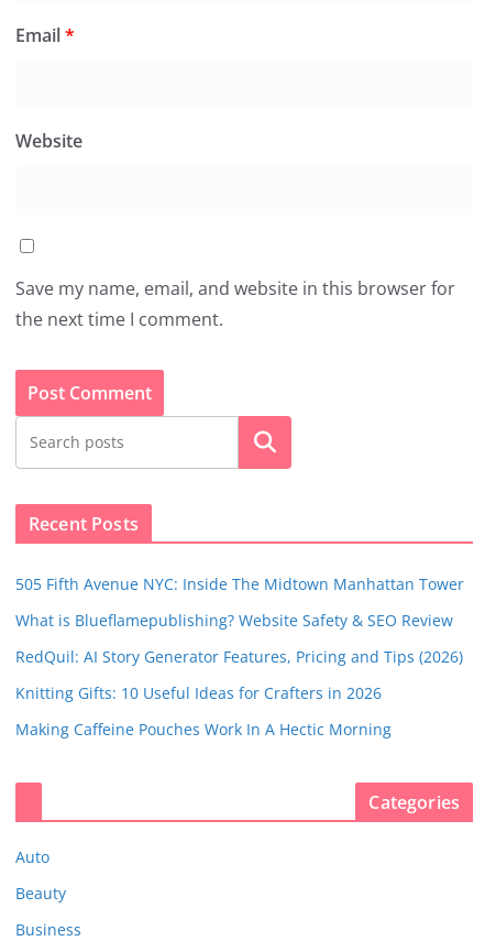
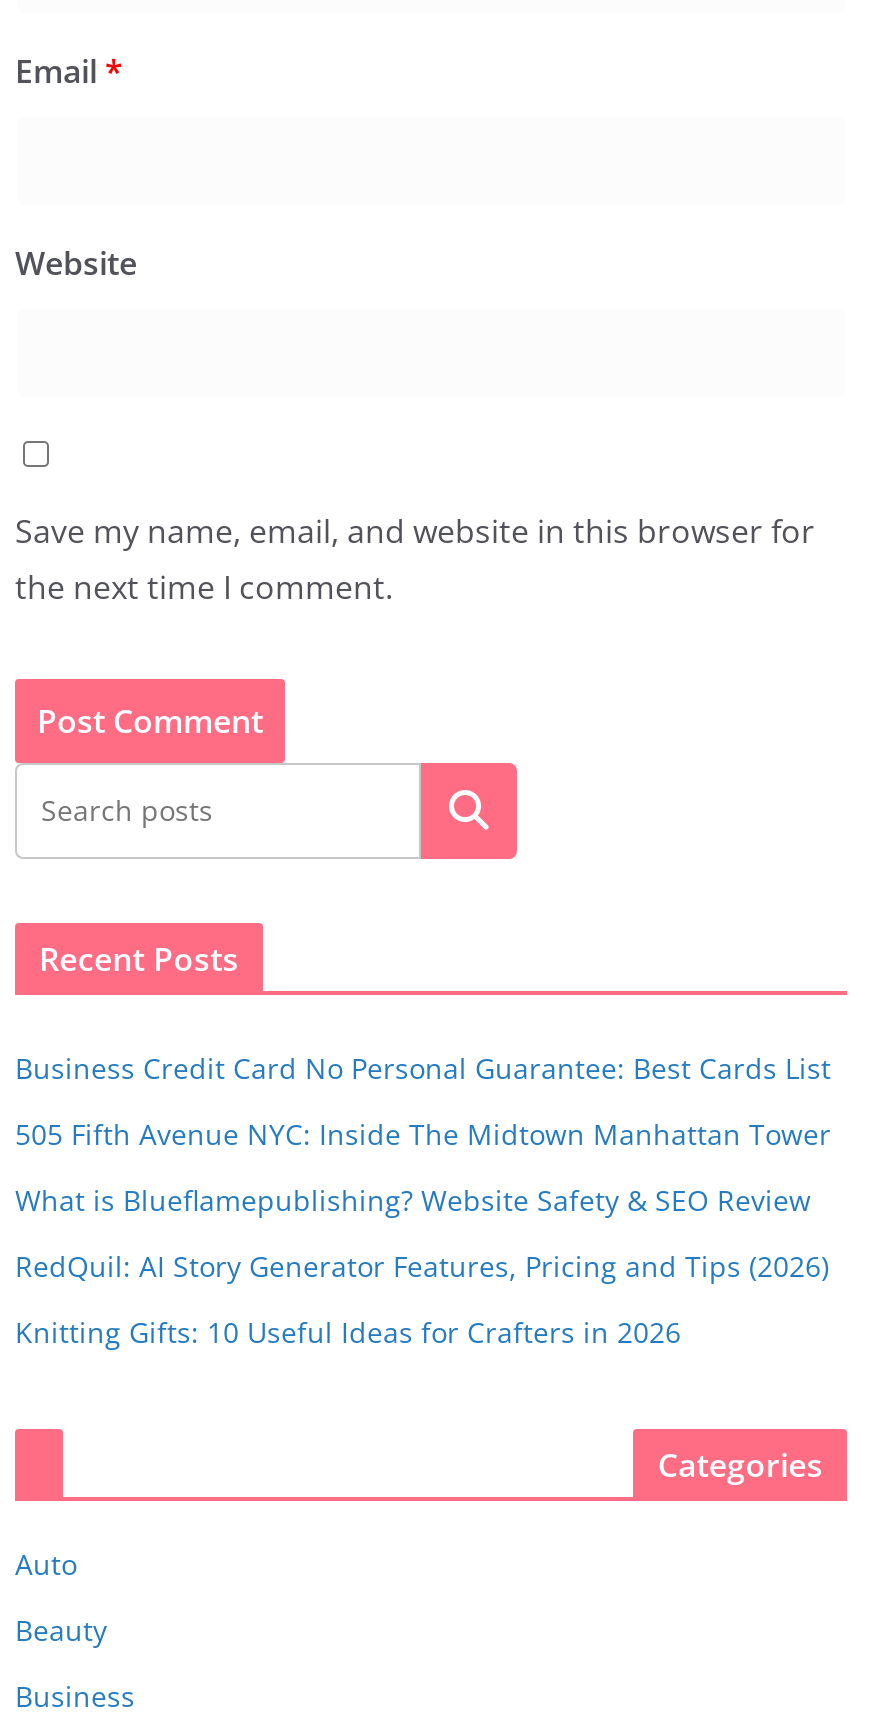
+ Business Credit Card No Personal Guarantee: Best Cards List

moved down: 505 Fifth Avenue NYC: Inside The Midtown Manhattan Tower | What is Blueflamepublishing? Website Safety & SEO Review | RedQuil: AI Story Generator Features, Pricing and Tips (2026) | Knitting Gifts: 10 Useful Ideas for Crafters in 2026

- Making Caffeine Pouches Work In A Hectic Morning
